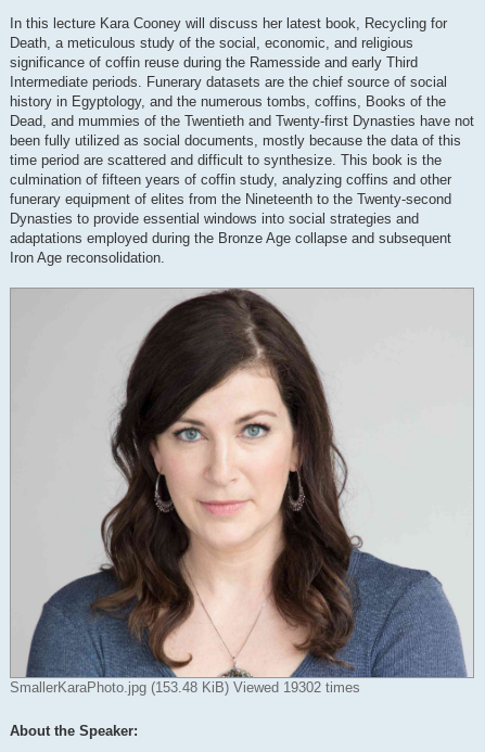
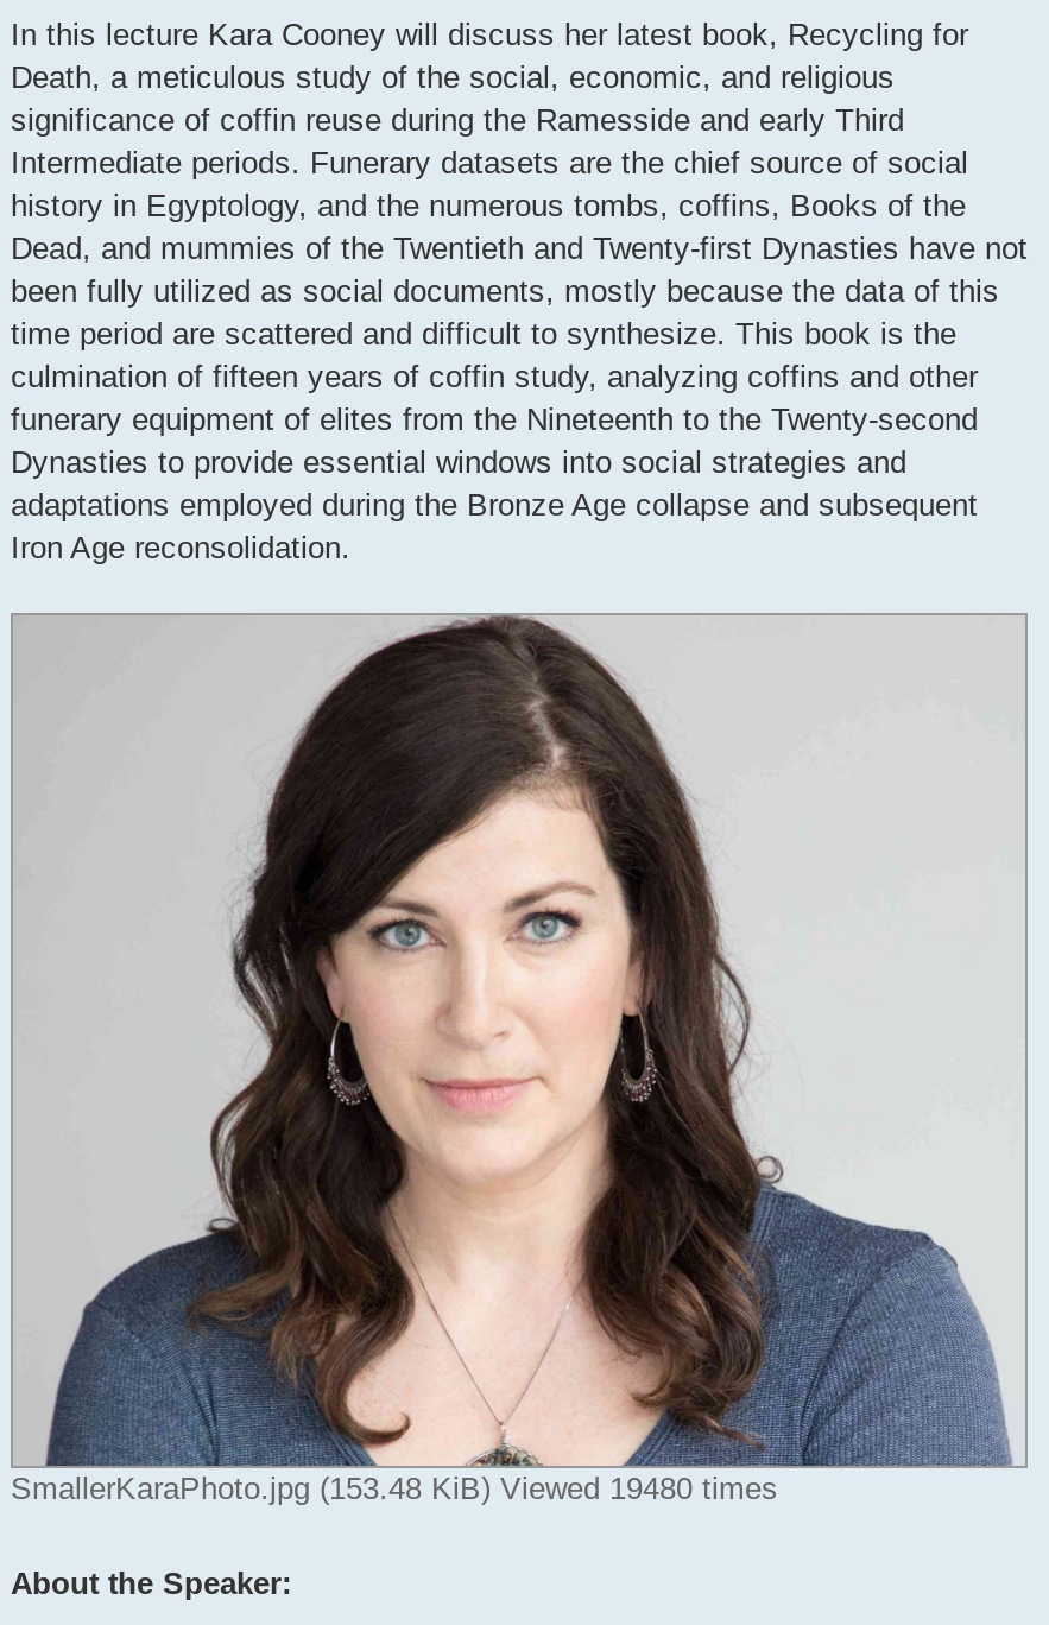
- SmallerKaraPhoto.jpg (153.48 KiB) Viewed 19302 times
+ SmallerKaraPhoto.jpg (153.48 KiB) Viewed 19480 times
